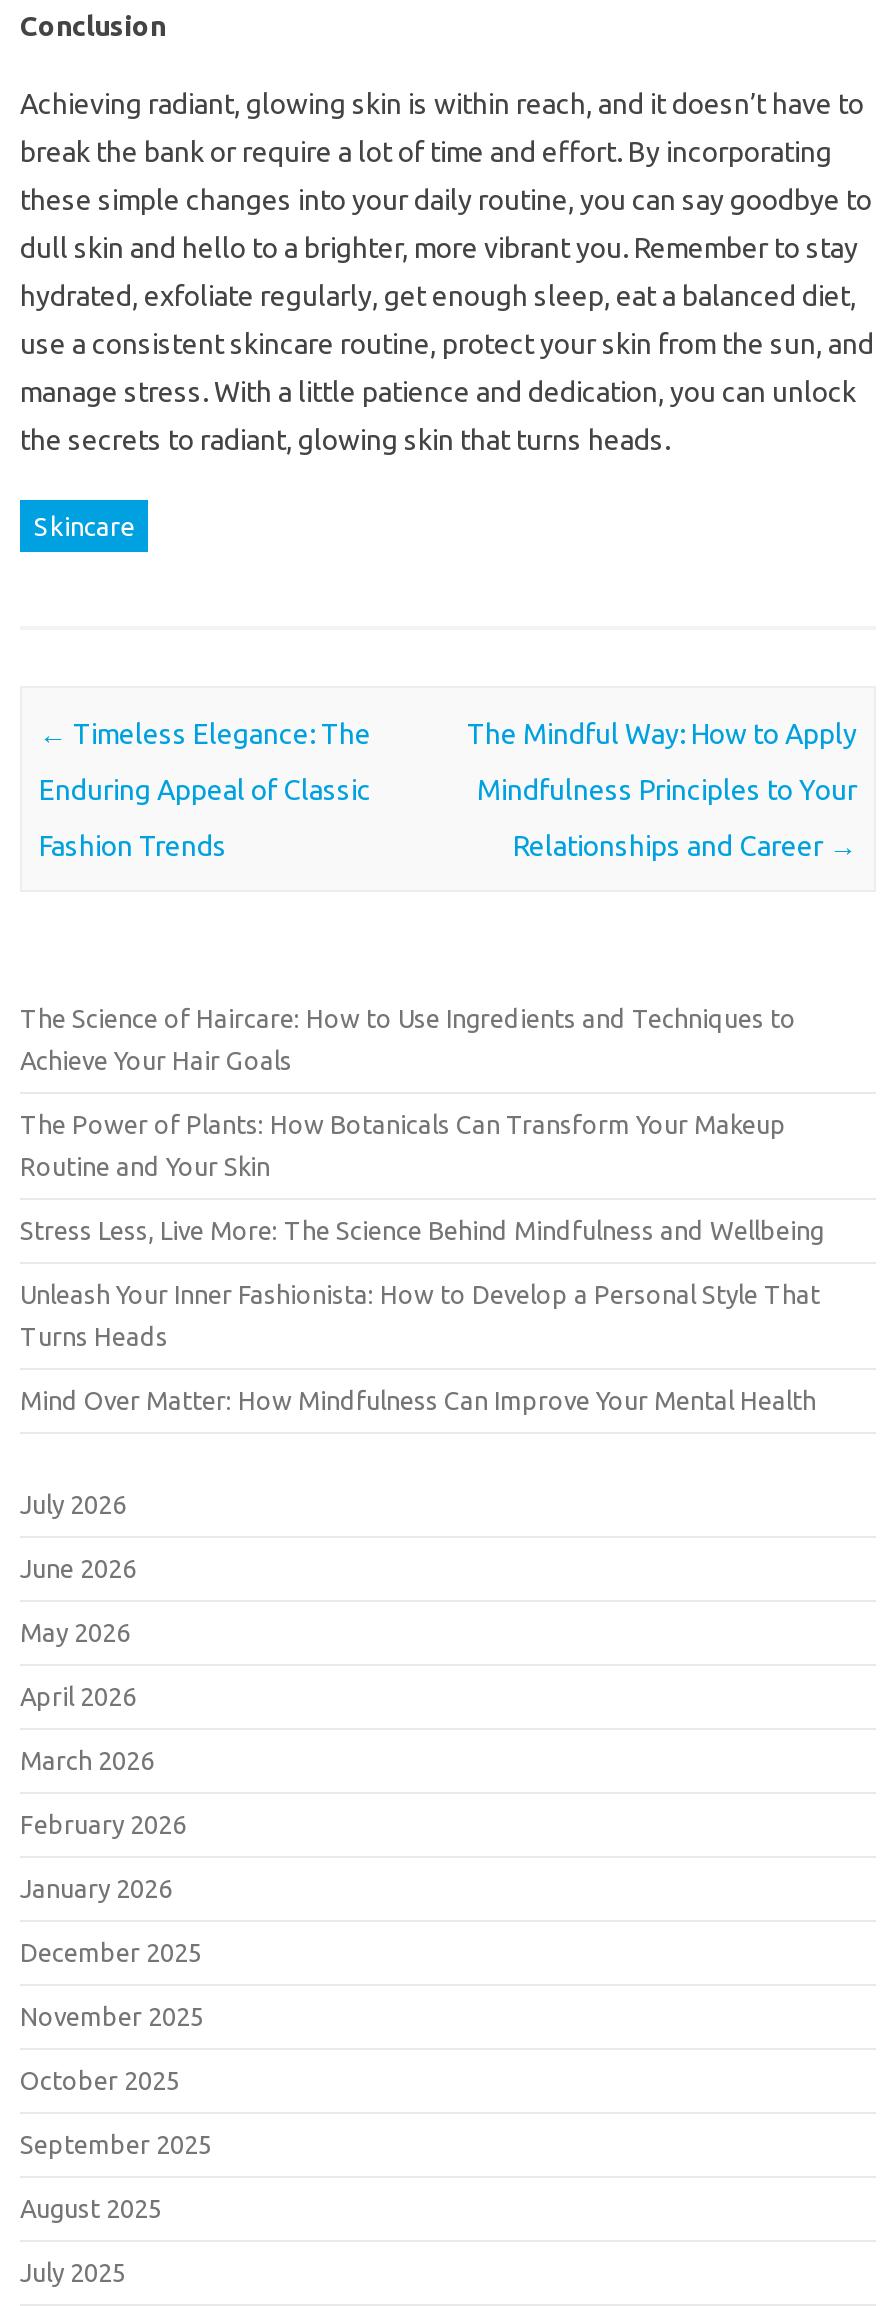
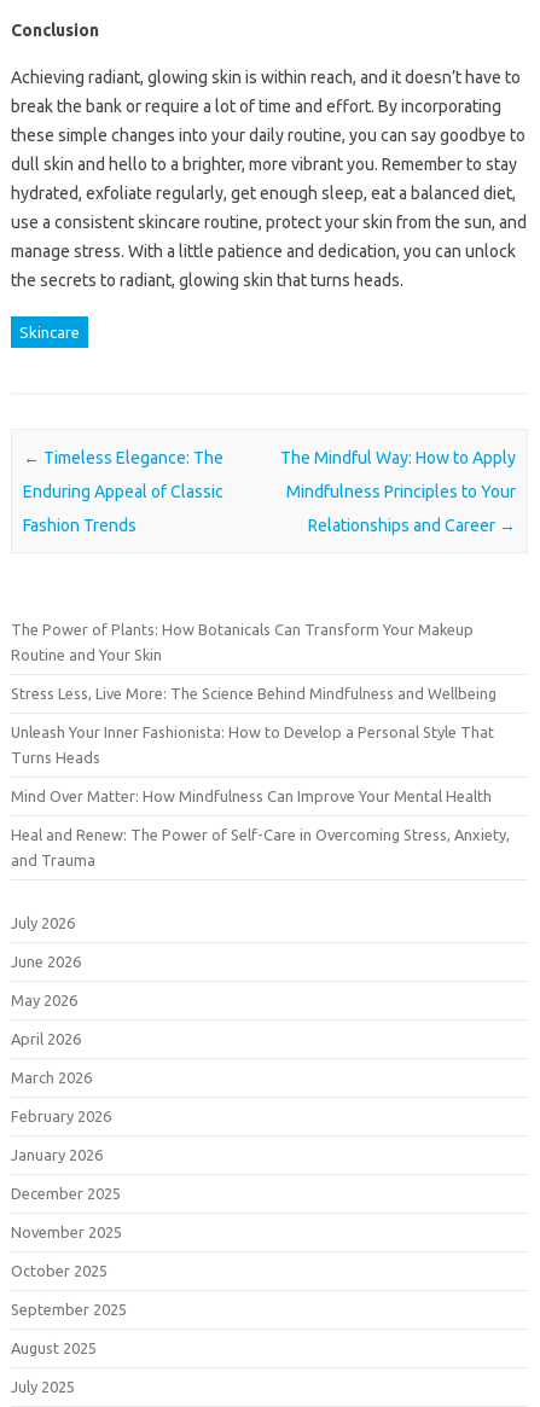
- The Science of Haircare: How to Use Ingredients and Techniques to
- Achieve Your Hair Goals

moved up: The Power of Plants: How Botanicals Can Transform Your Makeup | Routine and Your Skin | Stress Less, Live More: The Science Behind Mindfulness and Wellbeing | Unleash Your Inner Fashionista: How to Develop a Personal Style That | Turns Heads | Mind Over Matter: How Mindfulness Can Improve Your Mental Health

+ Heal and Renew: The Power of Self-Care in Overcoming Stress, Anxiety,
+ and Trauma
